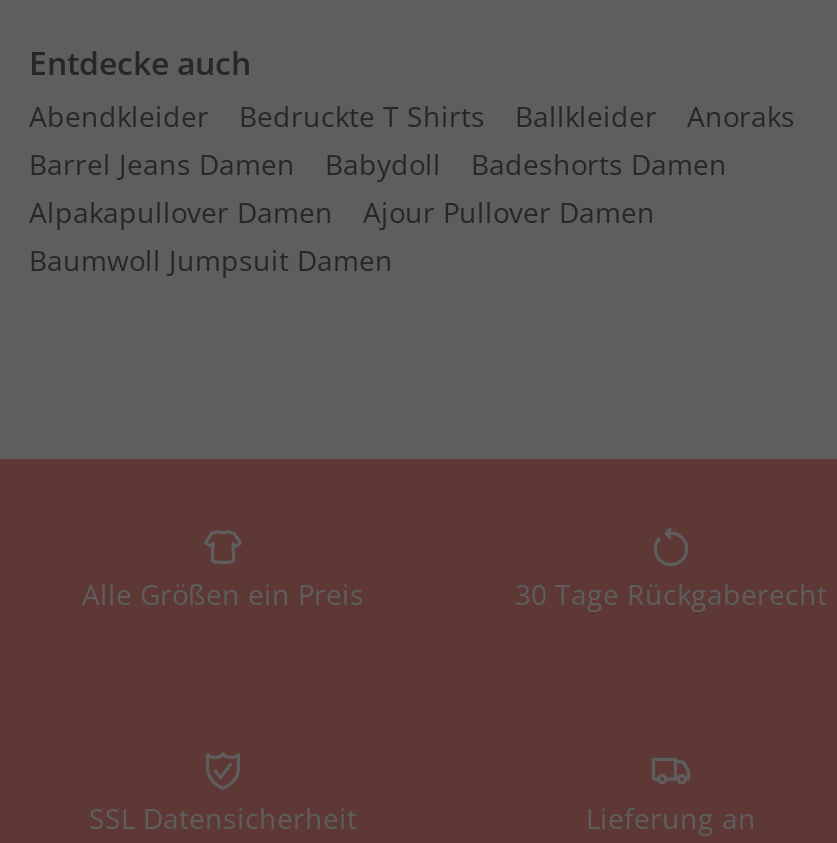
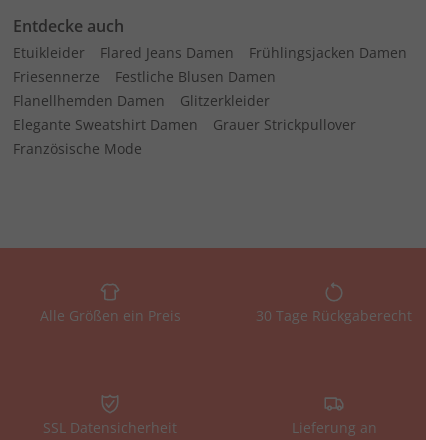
- Abendkleider
- Bedruckte T Shirts
- Ballkleider
- Anoraks
- Barrel Jeans Damen
- Babydoll
- Badeshorts Damen
- Alpakapullover Damen
- Ajour Pullover Damen
- Baumwoll Jumpsuit Damen
+ Etuikleider
+ Flared Jeans Damen
+ Frühlingsjacken Damen
+ Friesennerze
+ Festliche Blusen Damen
+ Flanellhemden Damen
+ Glitzerkleider
+ Elegante Sweatshirt Damen
+ Grauer Strickpullover
+ Französische Mode
